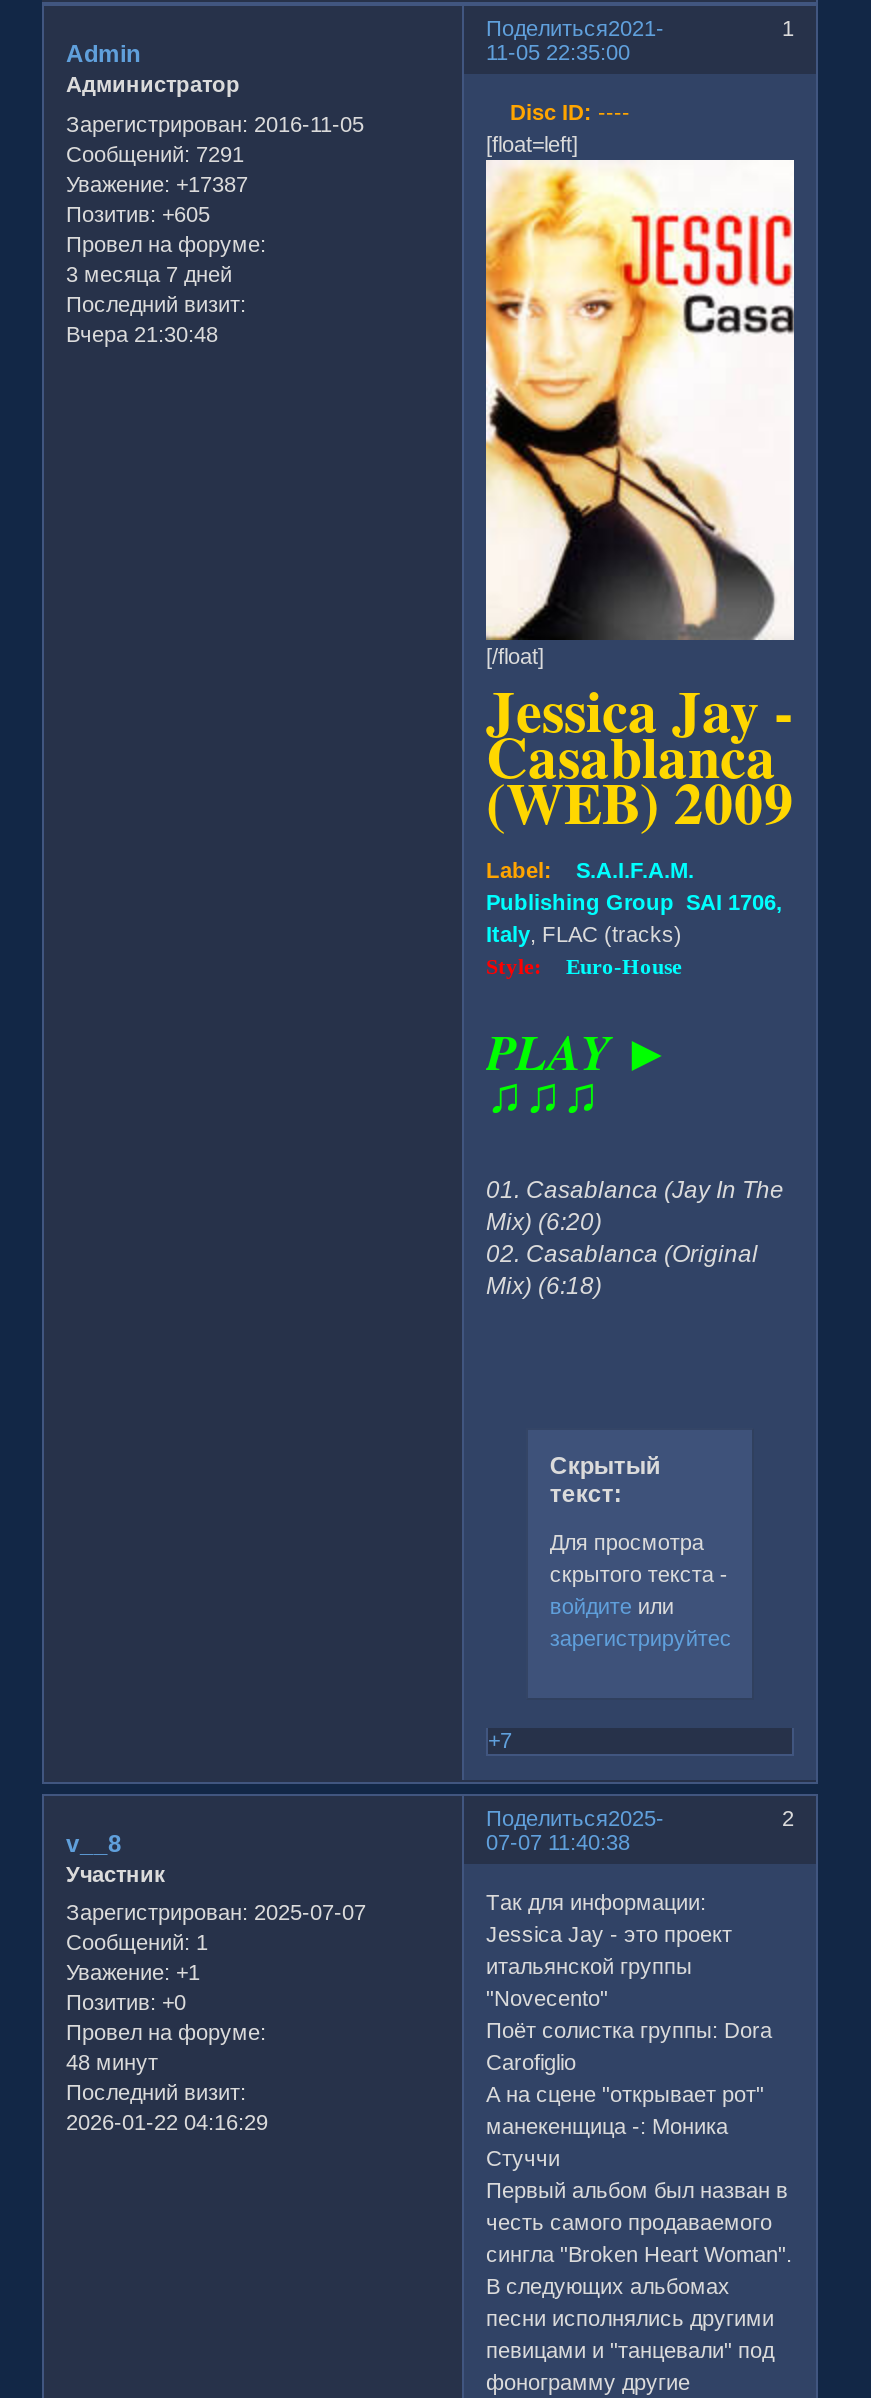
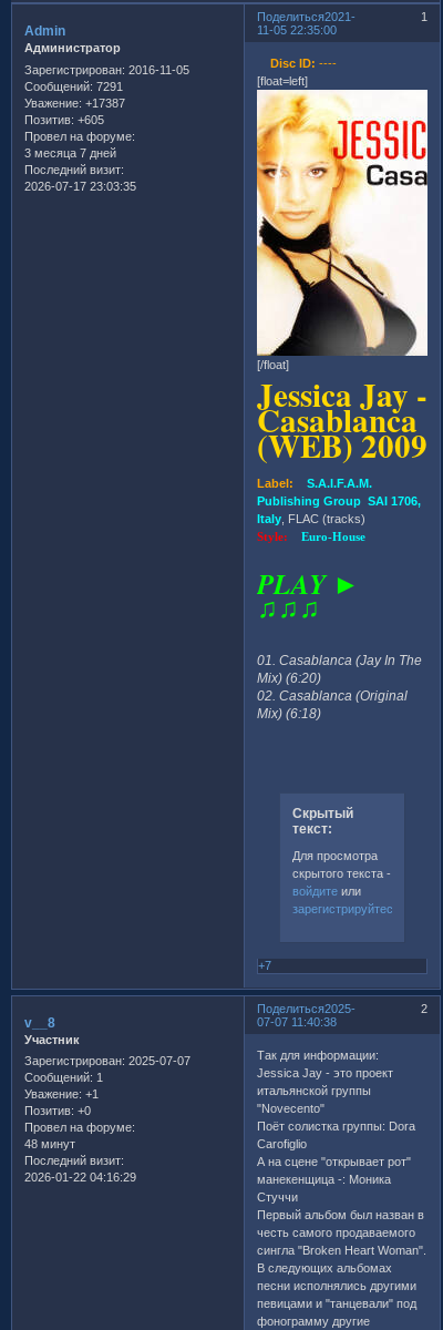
- Вчера 21:30:48
+ 2026-07-17 23:03:35
